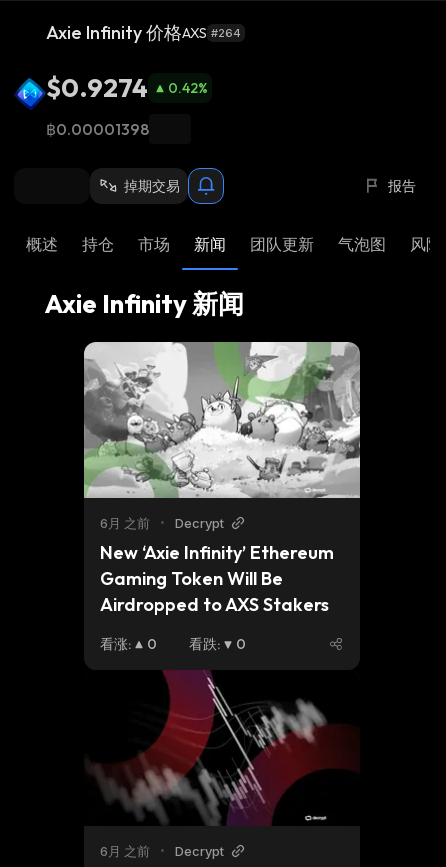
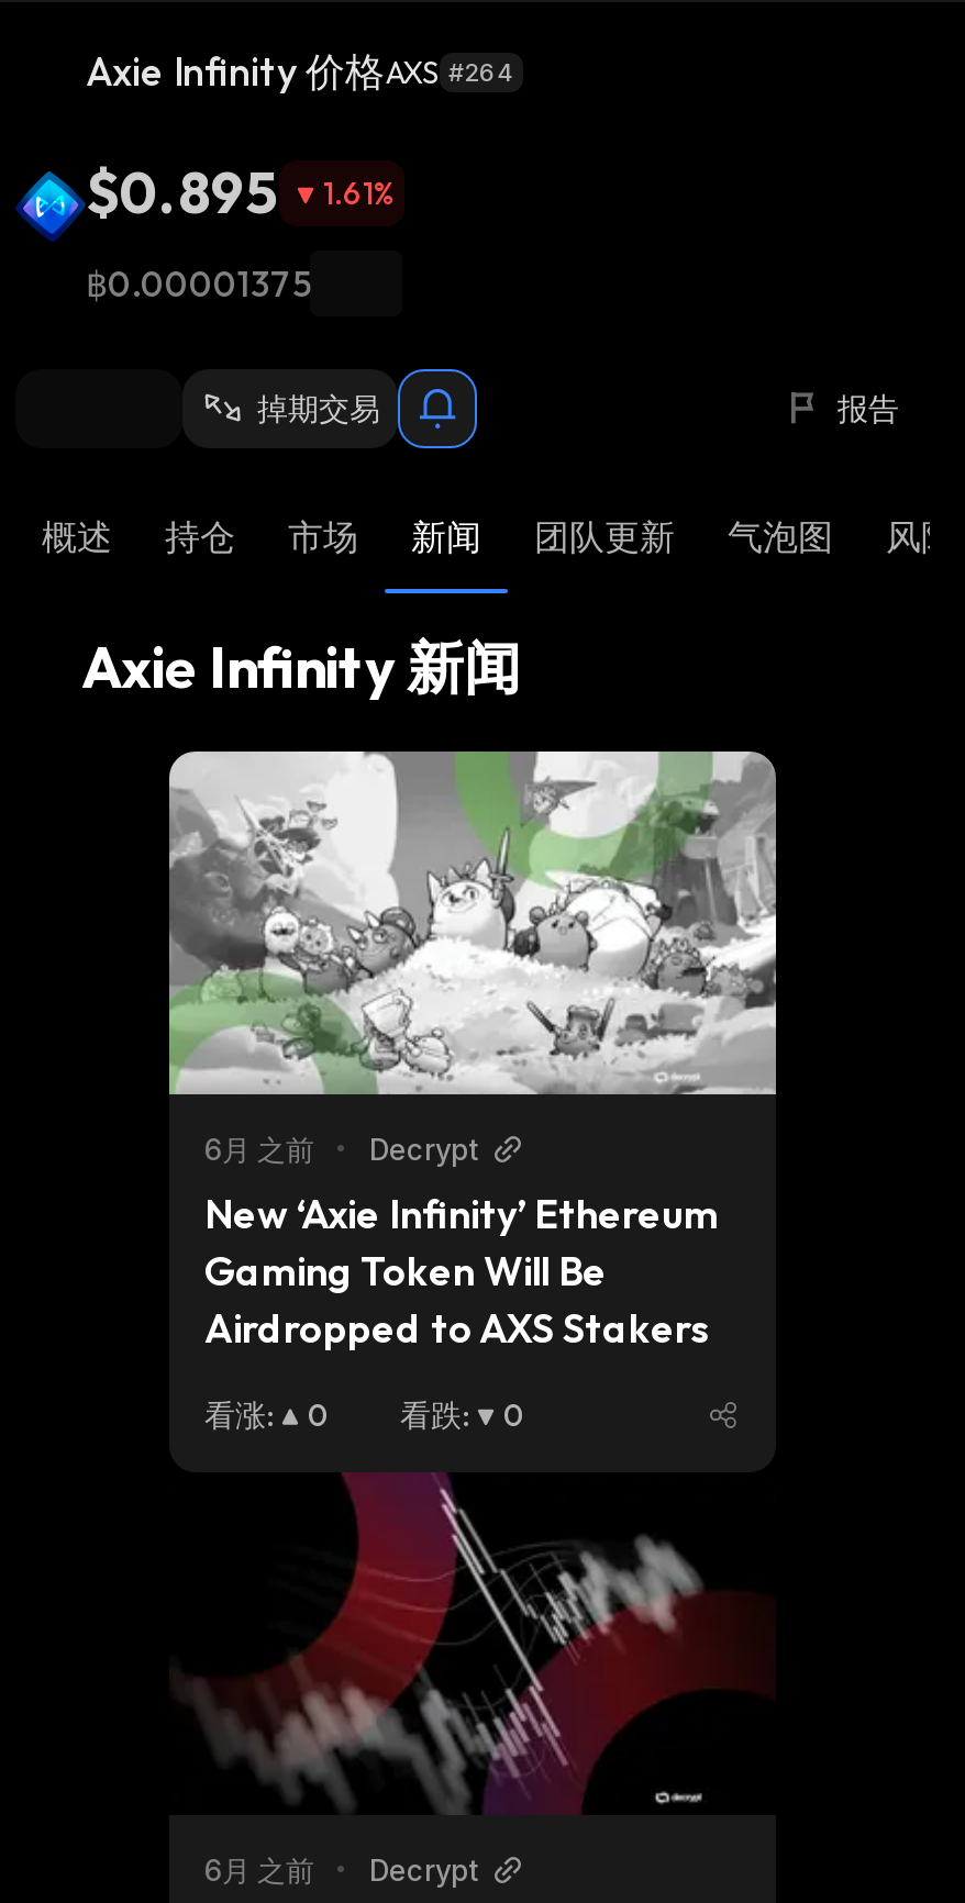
- $0.9274
+ $0.895

- 0.42%
+ 1.61%

- ฿0.00001398
+ ฿0.00001375
